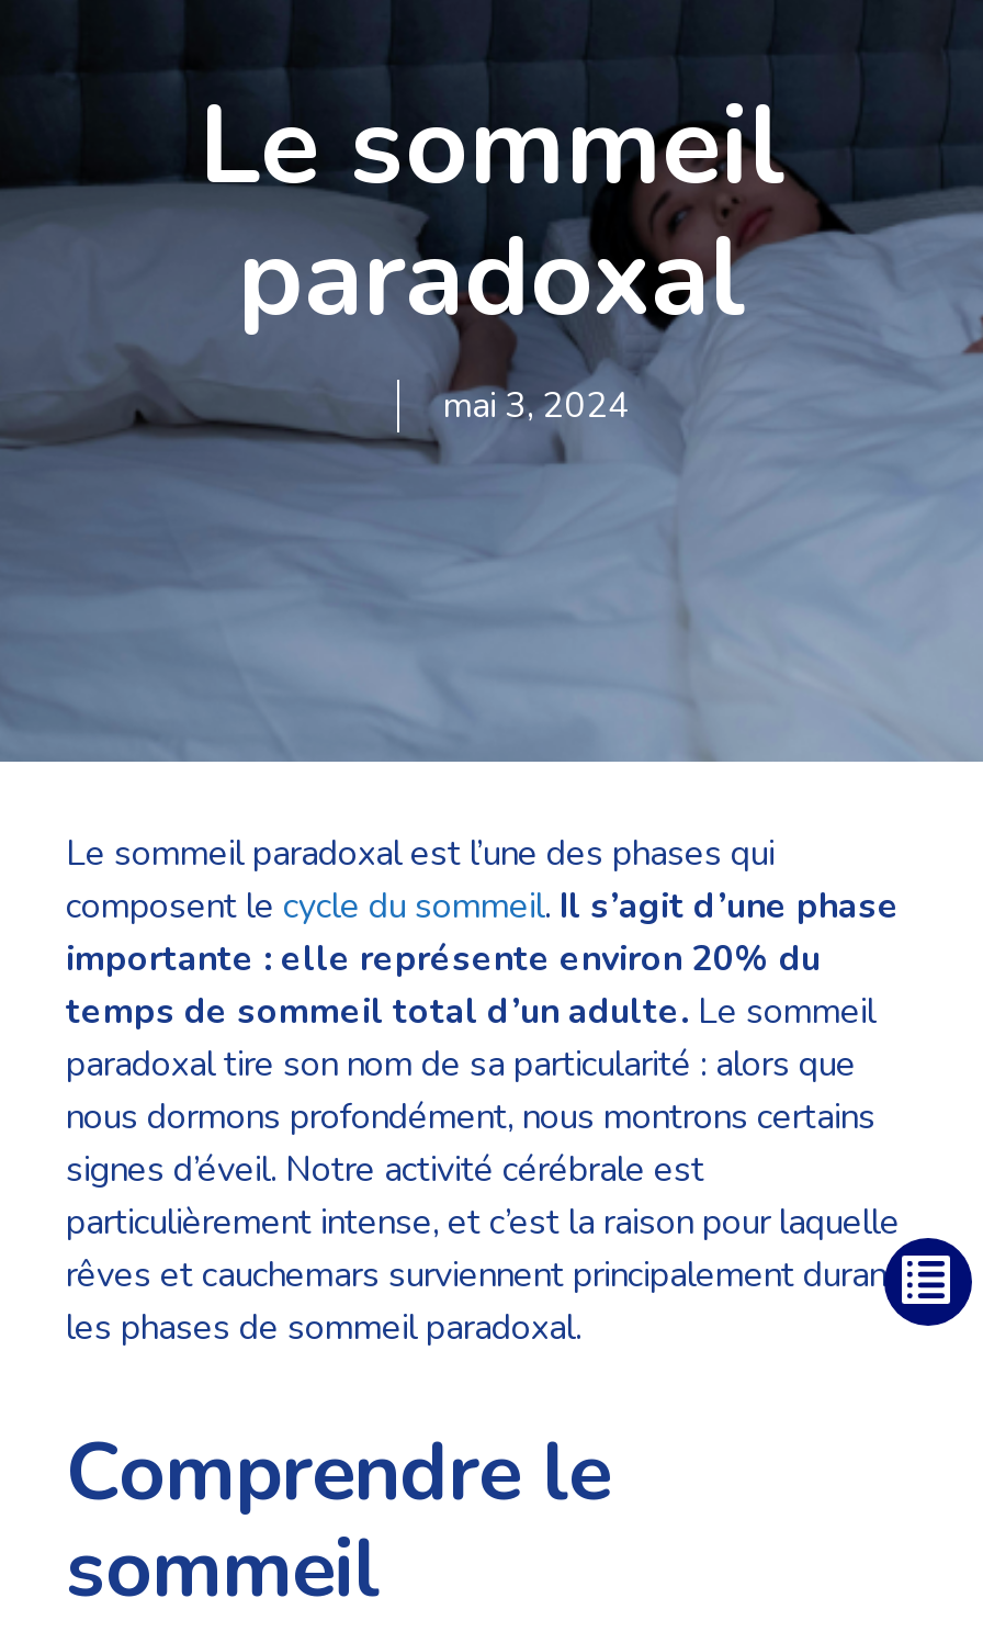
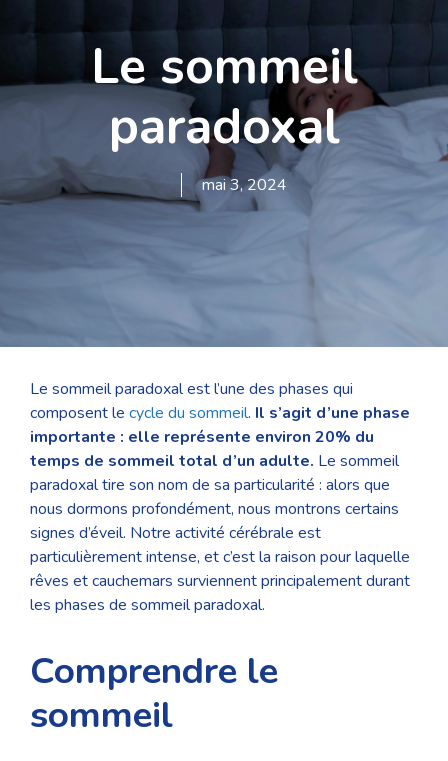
- [image]
